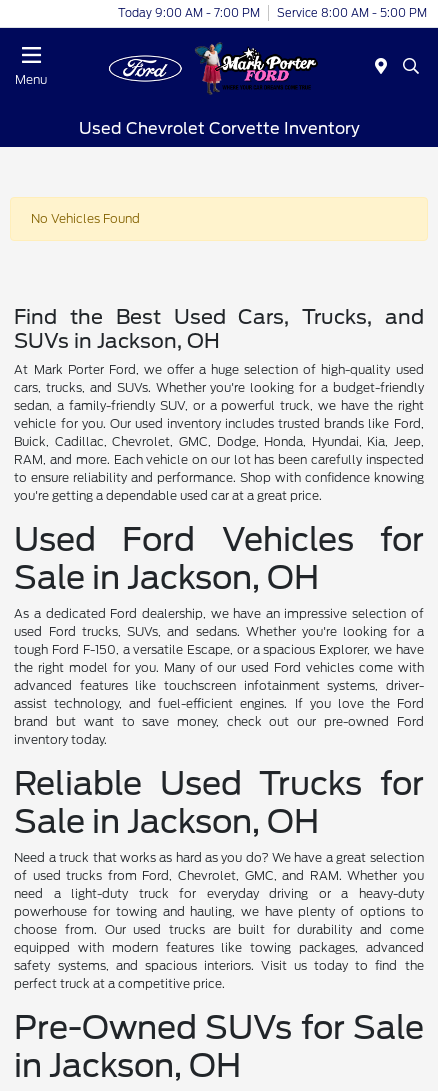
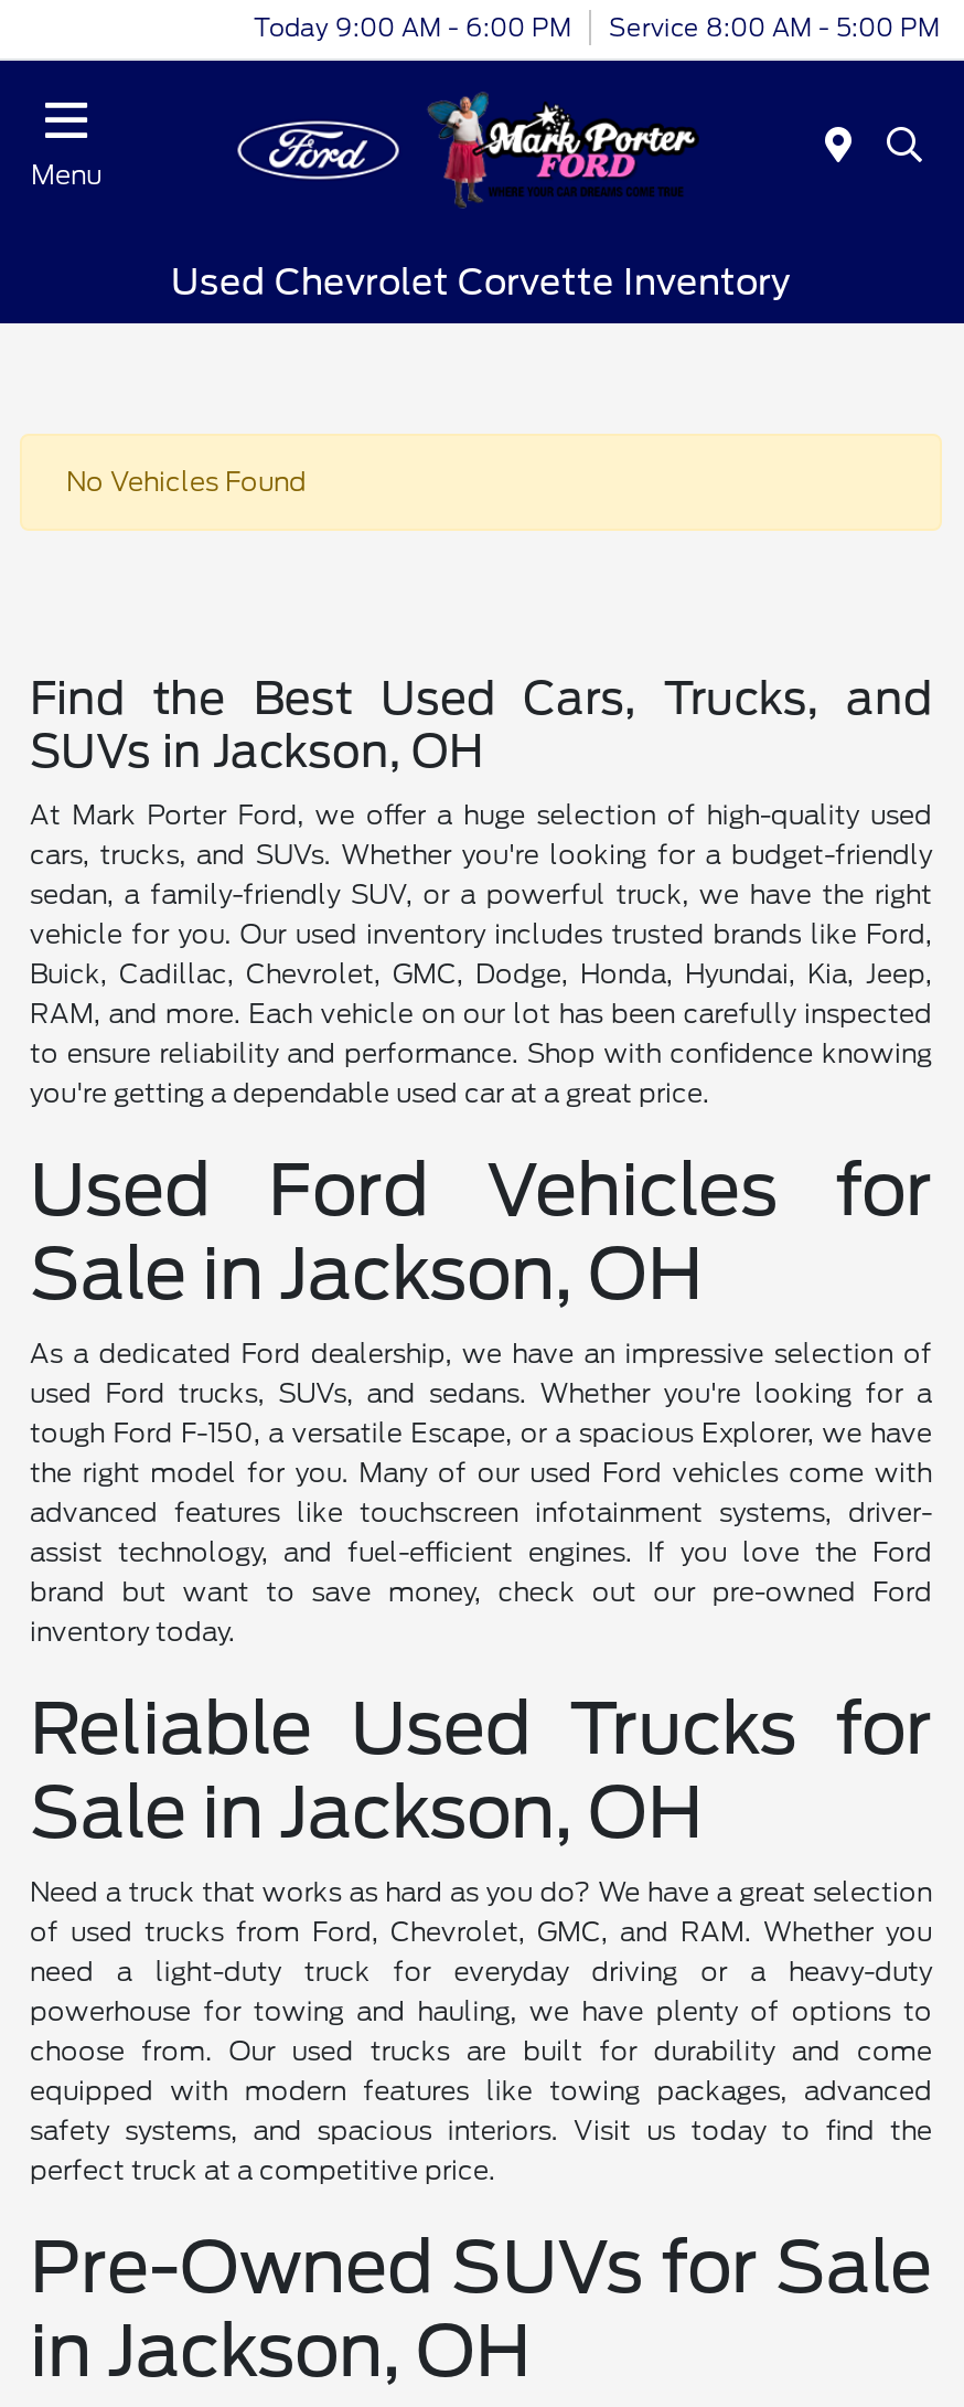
- Today 9:00 AM - 7:00 PM Service 8:00 AM - 5:00 PM
+ Today 9:00 AM - 6:00 PM Service 8:00 AM - 5:00 PM
